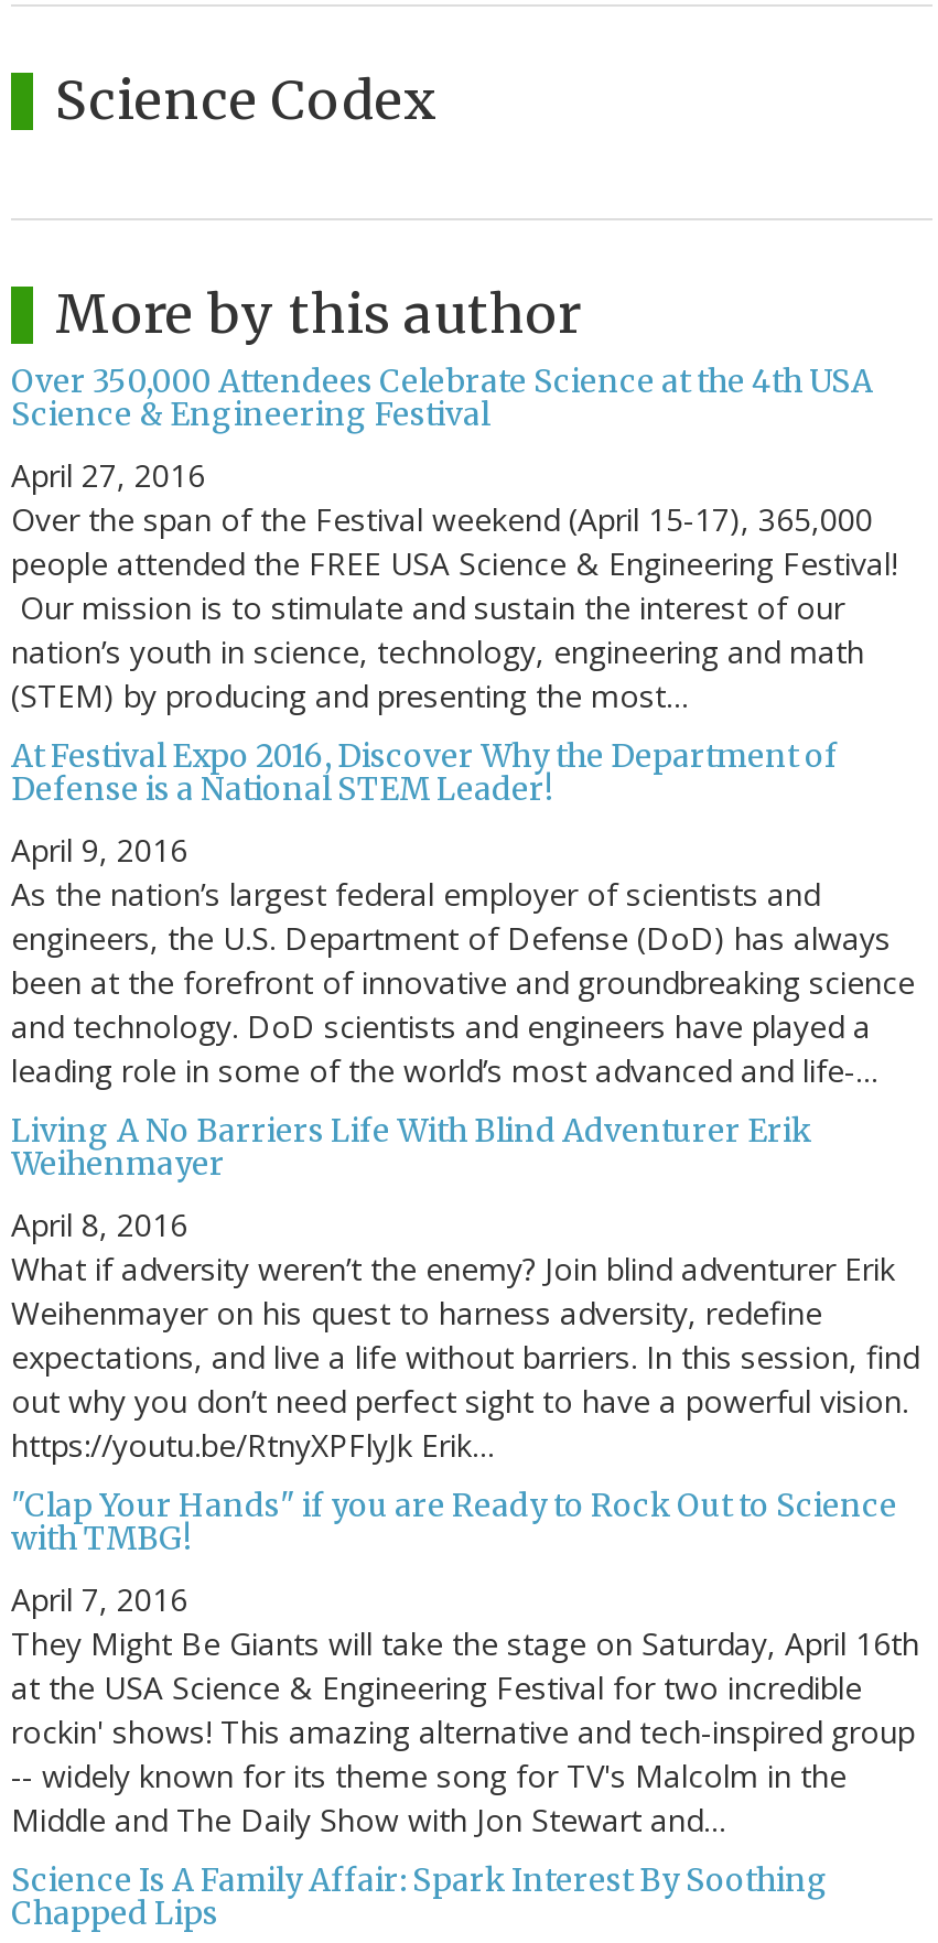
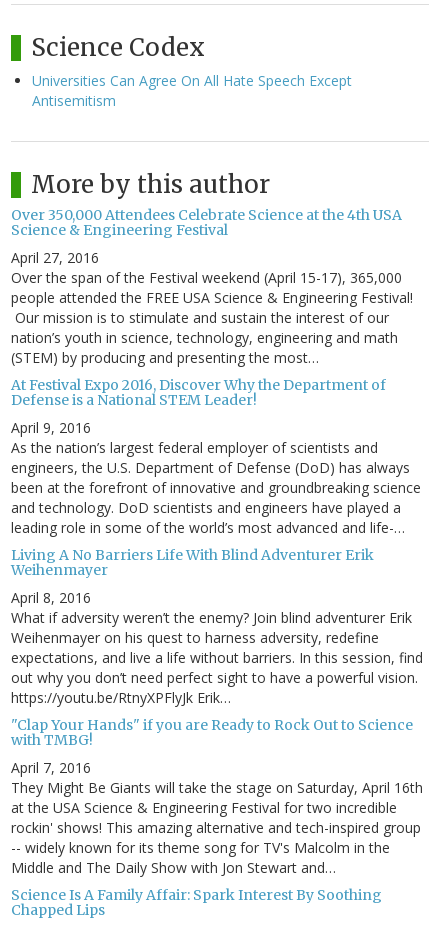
+ Universities Can Agree On All Hate Speech Except
+ Antisemitism
